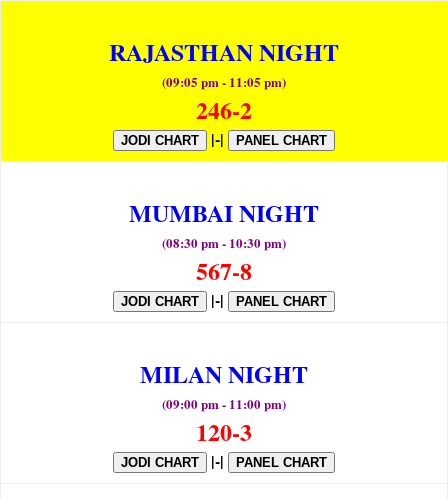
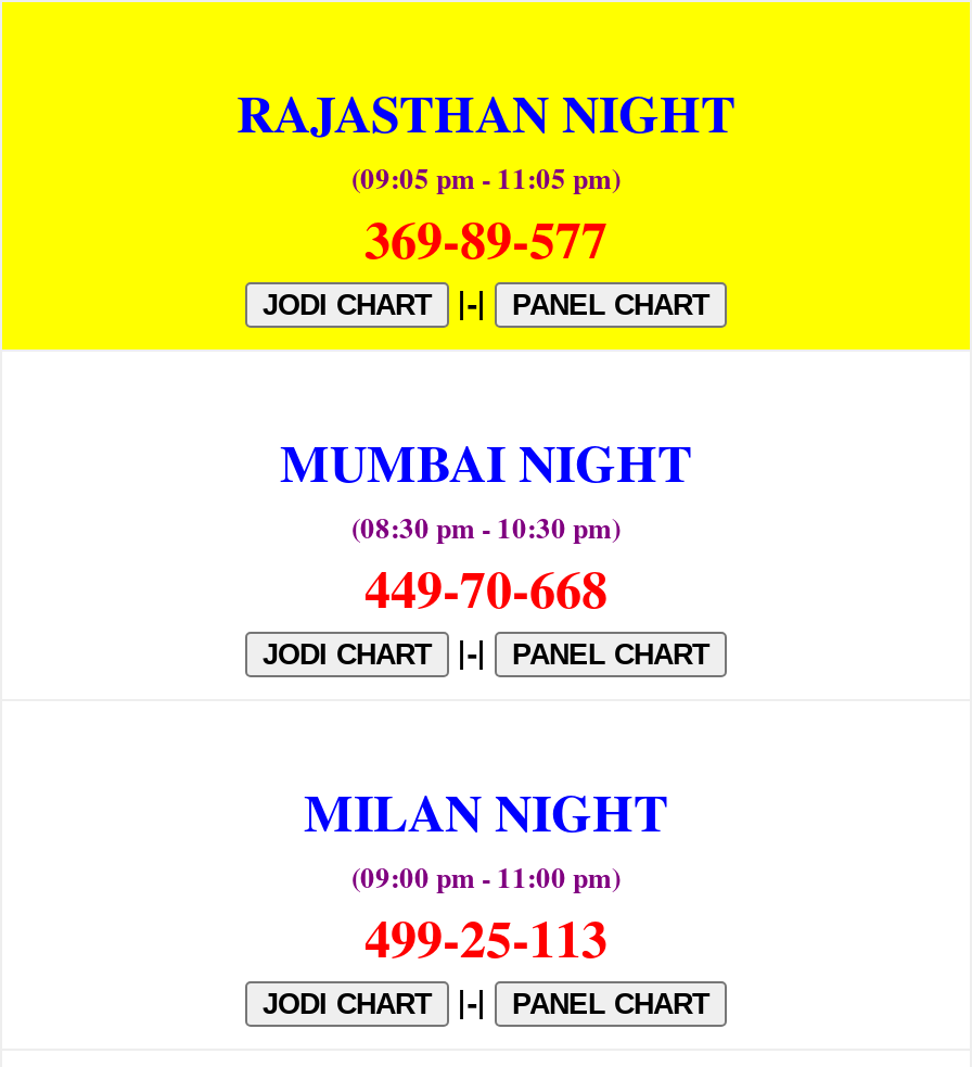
- 246-2
+ 369-89-577

- 567-8
+ 449-70-668

- 120-3
+ 499-25-113
